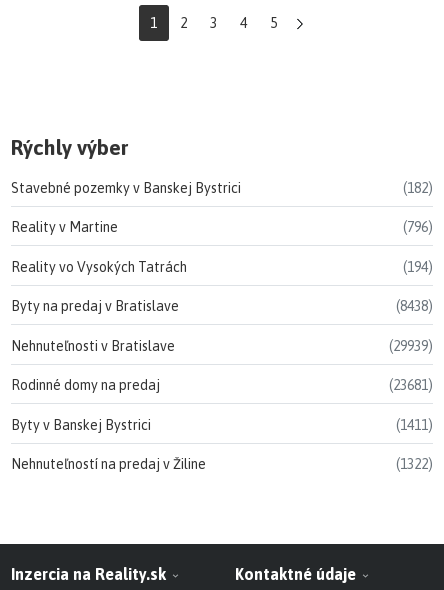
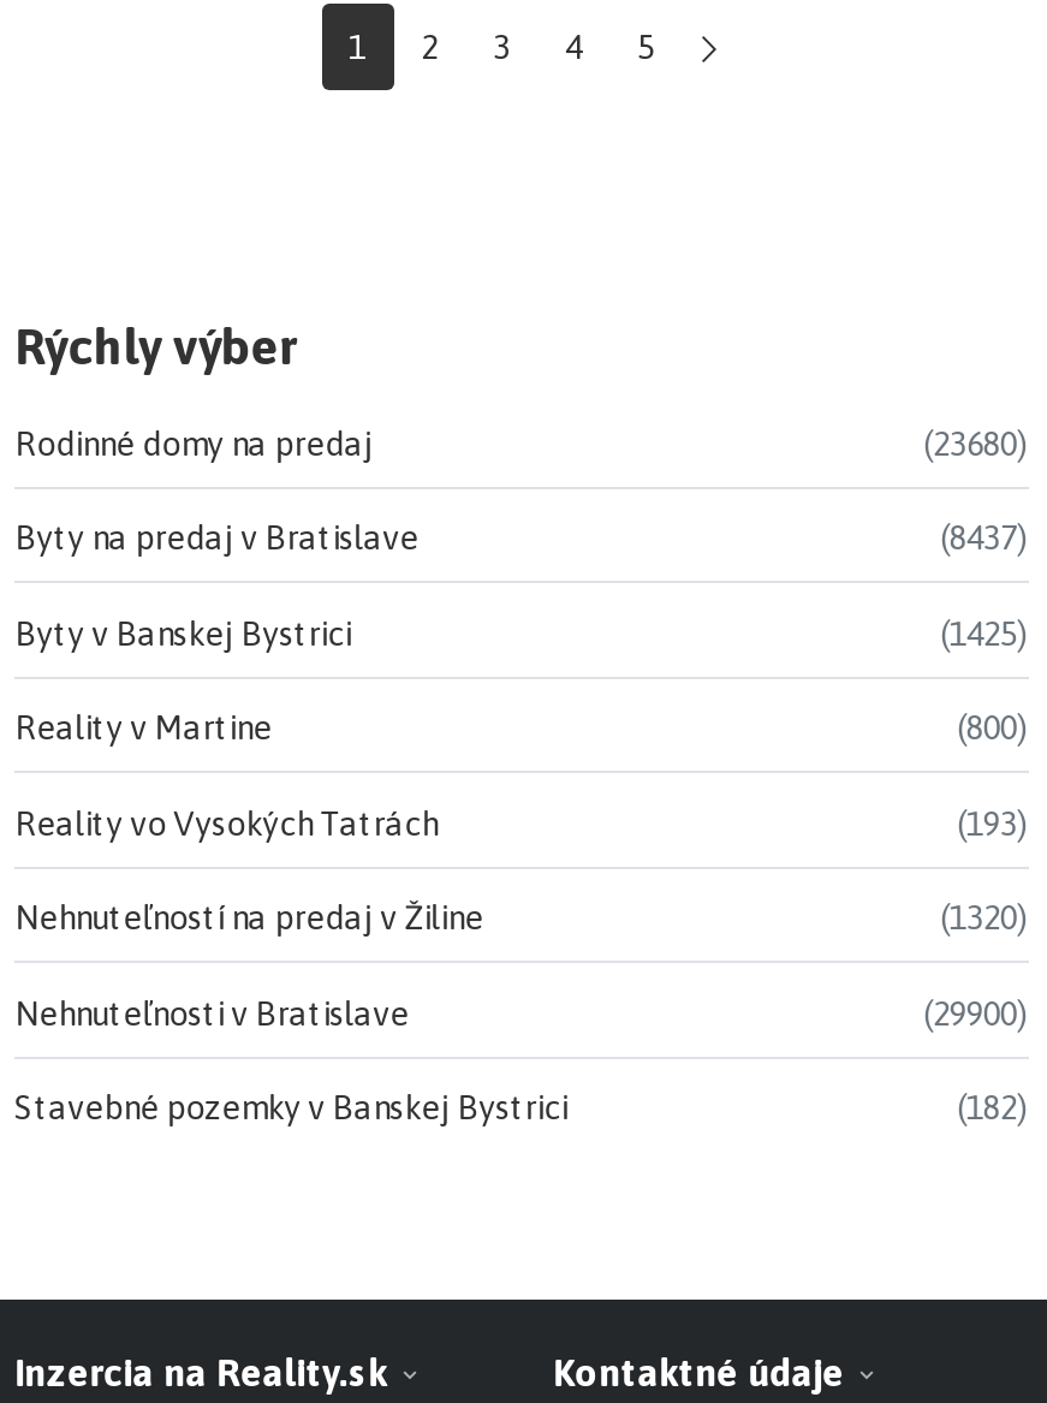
+ (23680)
+ (8437)
+ (1425)
+ (800)
+ (193)
+ (1320)
+ (29900)

moved down: Stavebné pozemky v Banskej Bystrici | (182)

moved up: Reality v Martine

- (796)
- (194)
- (8438)
- (29939)
- (23681)
- (1411)
- (1322)

moved up: Reality vo Vysokých Tatrách

moved up: Byty na predaj v Bratislave

moved up: Nehnuteľnosti v Bratislave

moved up: Rodinné domy na predaj

moved up: Byty v Banskej Bystrici

moved up: Nehnuteľností na predaj v Žiline
